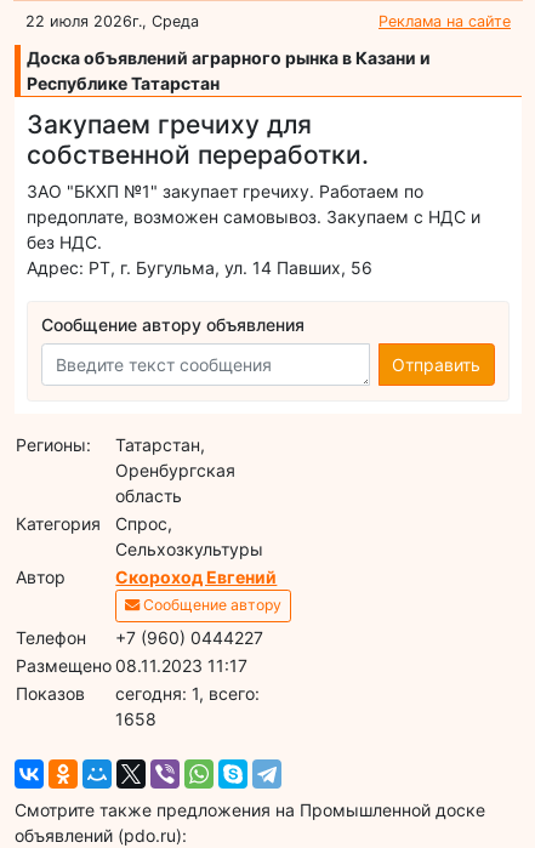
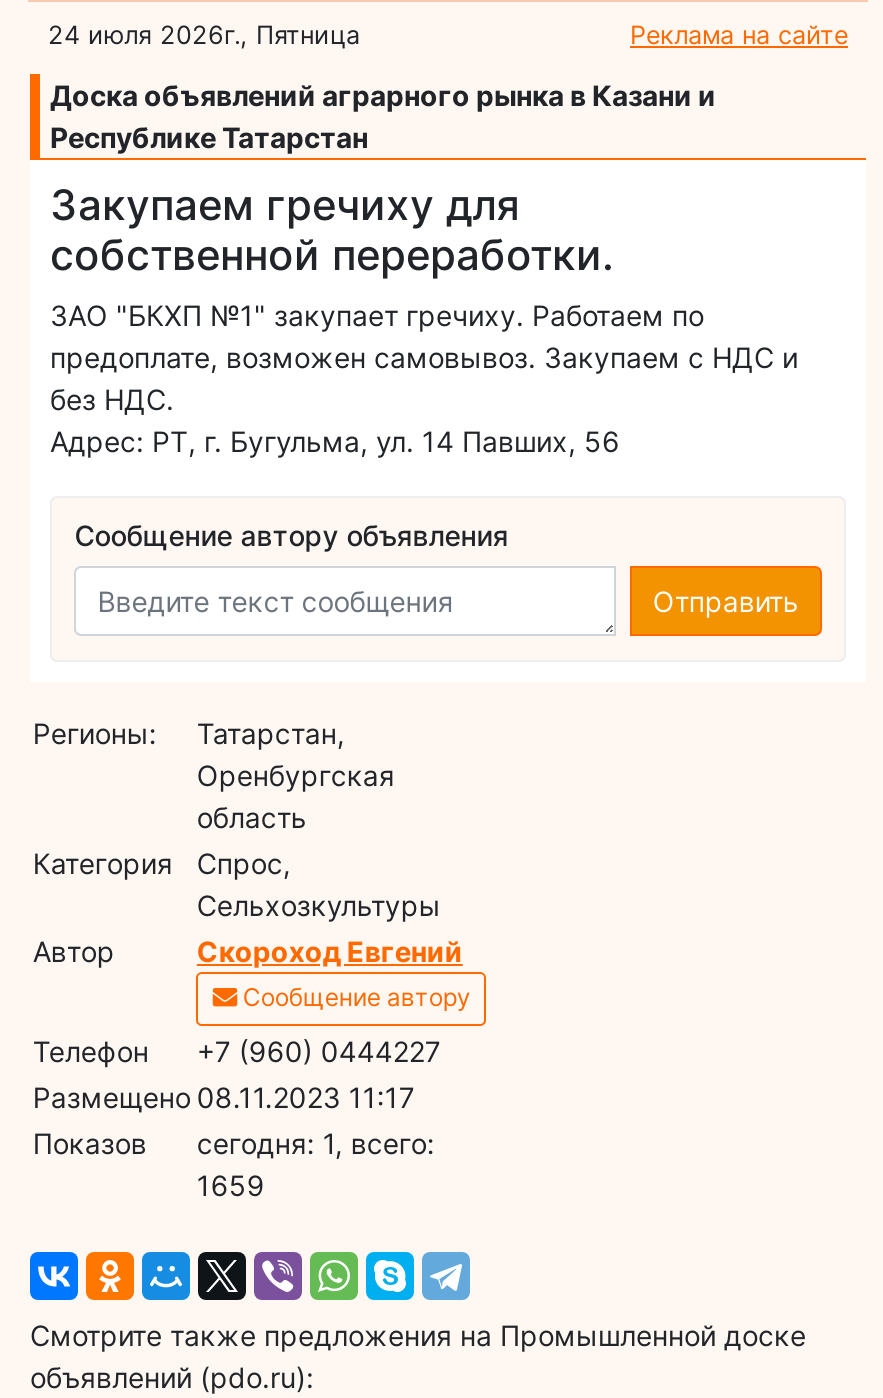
- 22 июля 2026г., Среда
+ 24 июля 2026г., Пятница

- 1658
+ 1659
